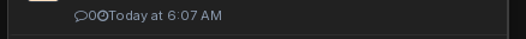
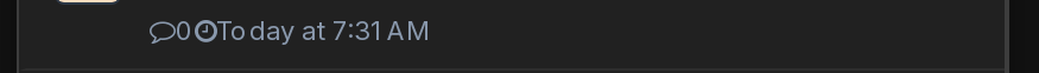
- 0 Today at 6:07 AM
+ 0 Today at 7:31 AM
